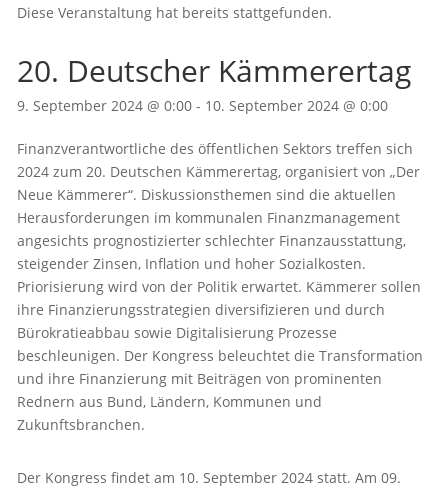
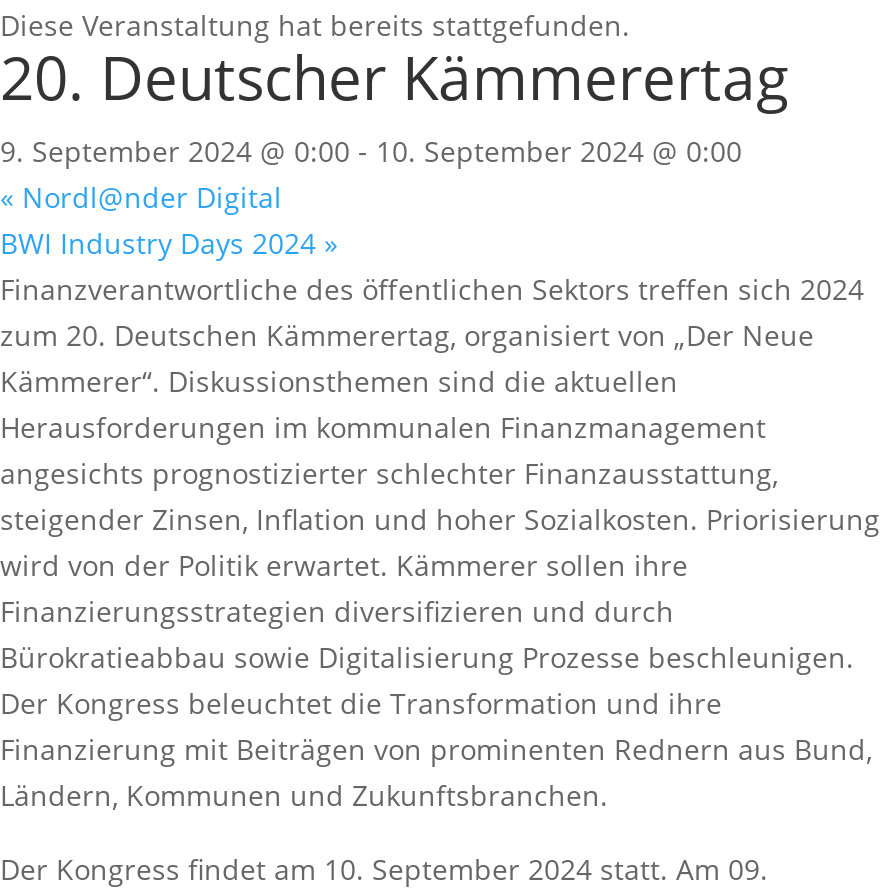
- Finanzverantwortliche des öffentlichen Sektors treffen sich
- 2024 zum 20. Deutschen Kämmerertag, organisiert von „Der
- Neue Kämmerer“. Diskussionsthemen sind die aktuellen
+ «Nordl@nder Digital
+ BWI Industry Days 2024»
+ Finanzverantwortliche des öffentlichen Sektors treffen sich 2024
+ zum 20. Deutschen Kämmerertag, organisiert von „Der Neue
+ Kämmerer“. Diskussionsthemen sind die aktuellen
